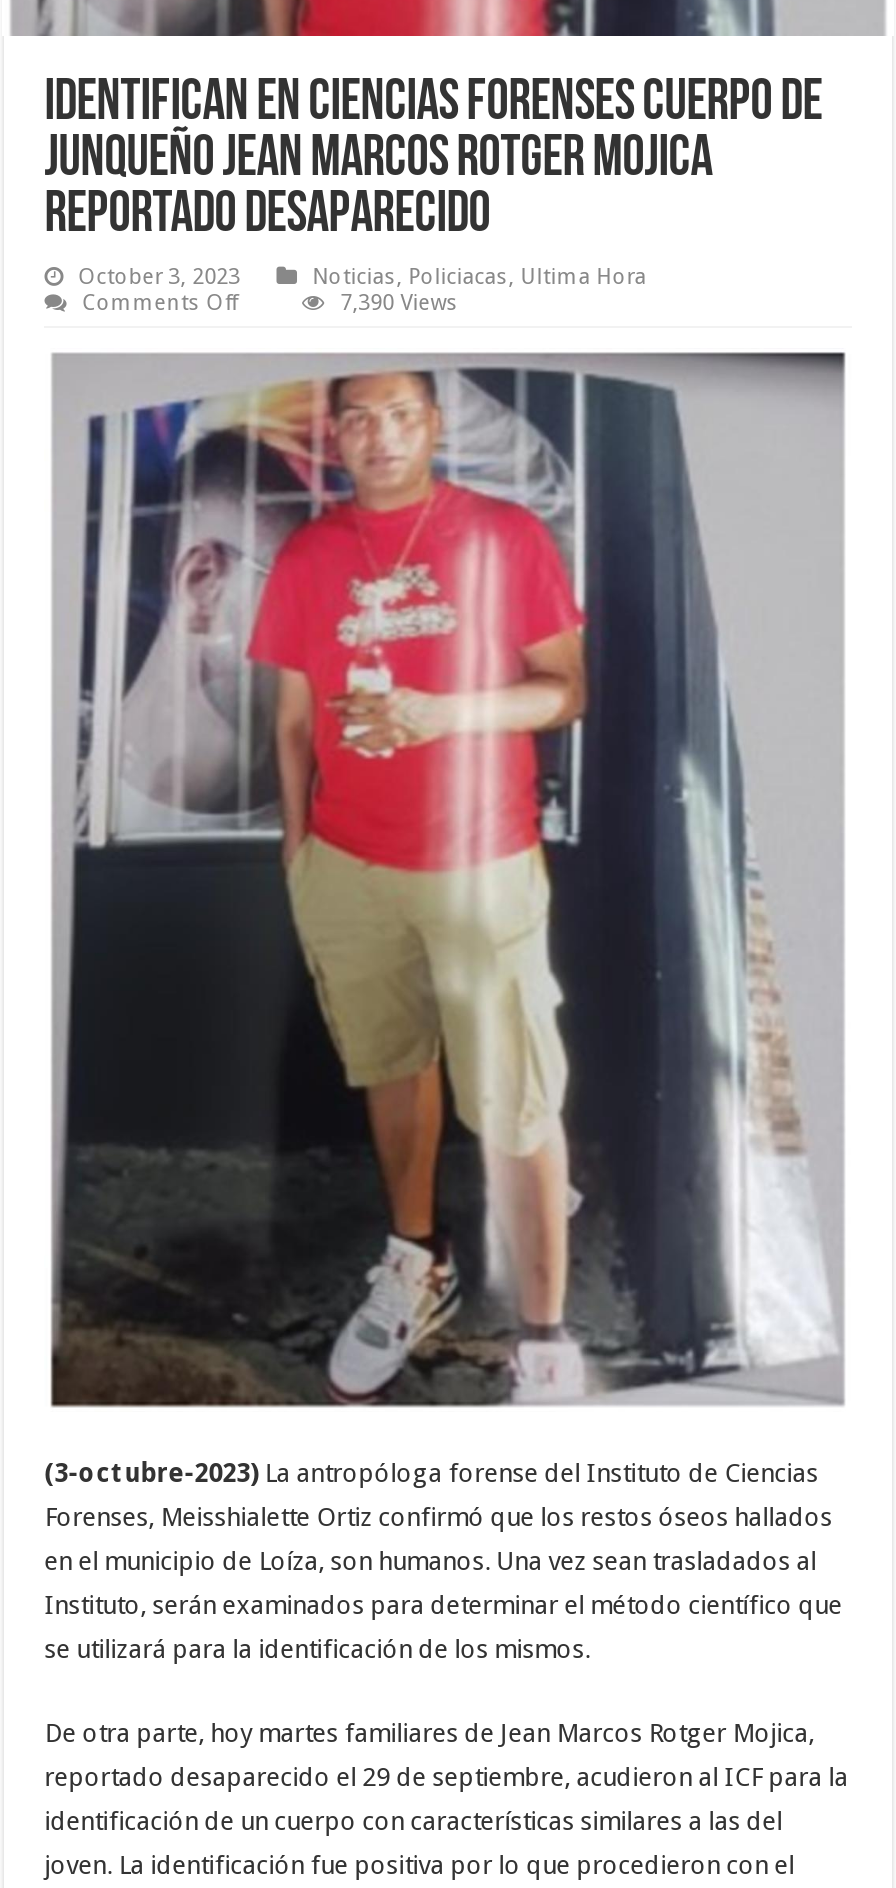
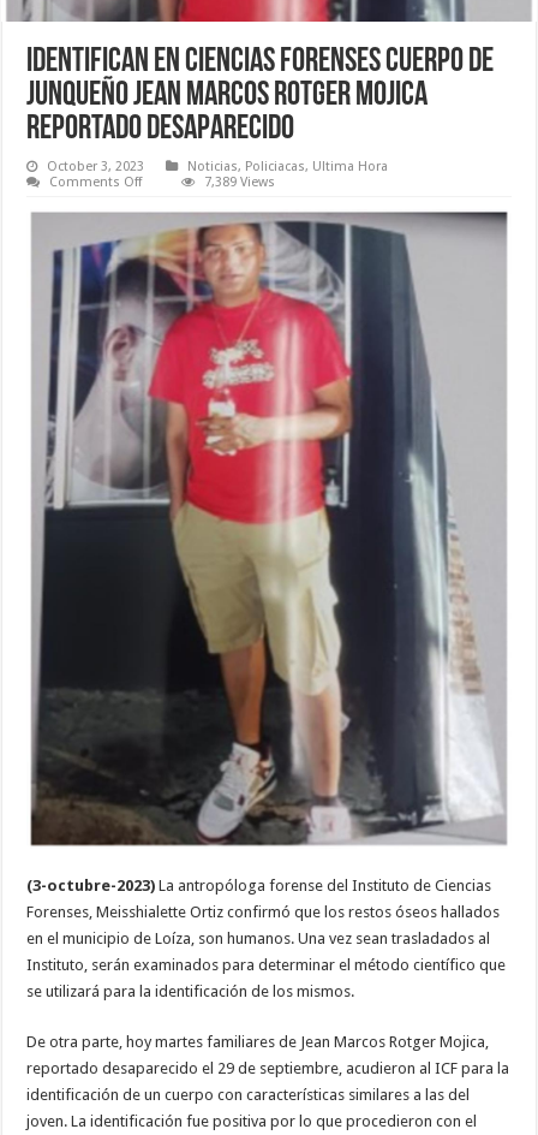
- 7,390 Views
+ 7,389 Views
